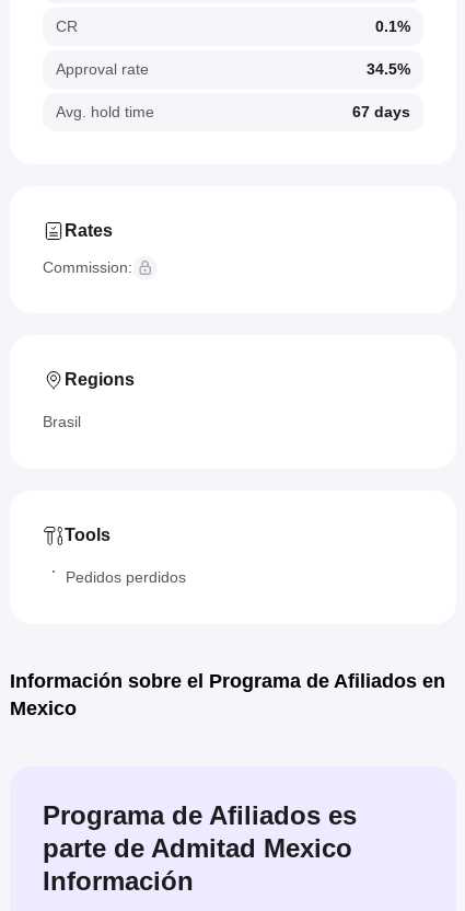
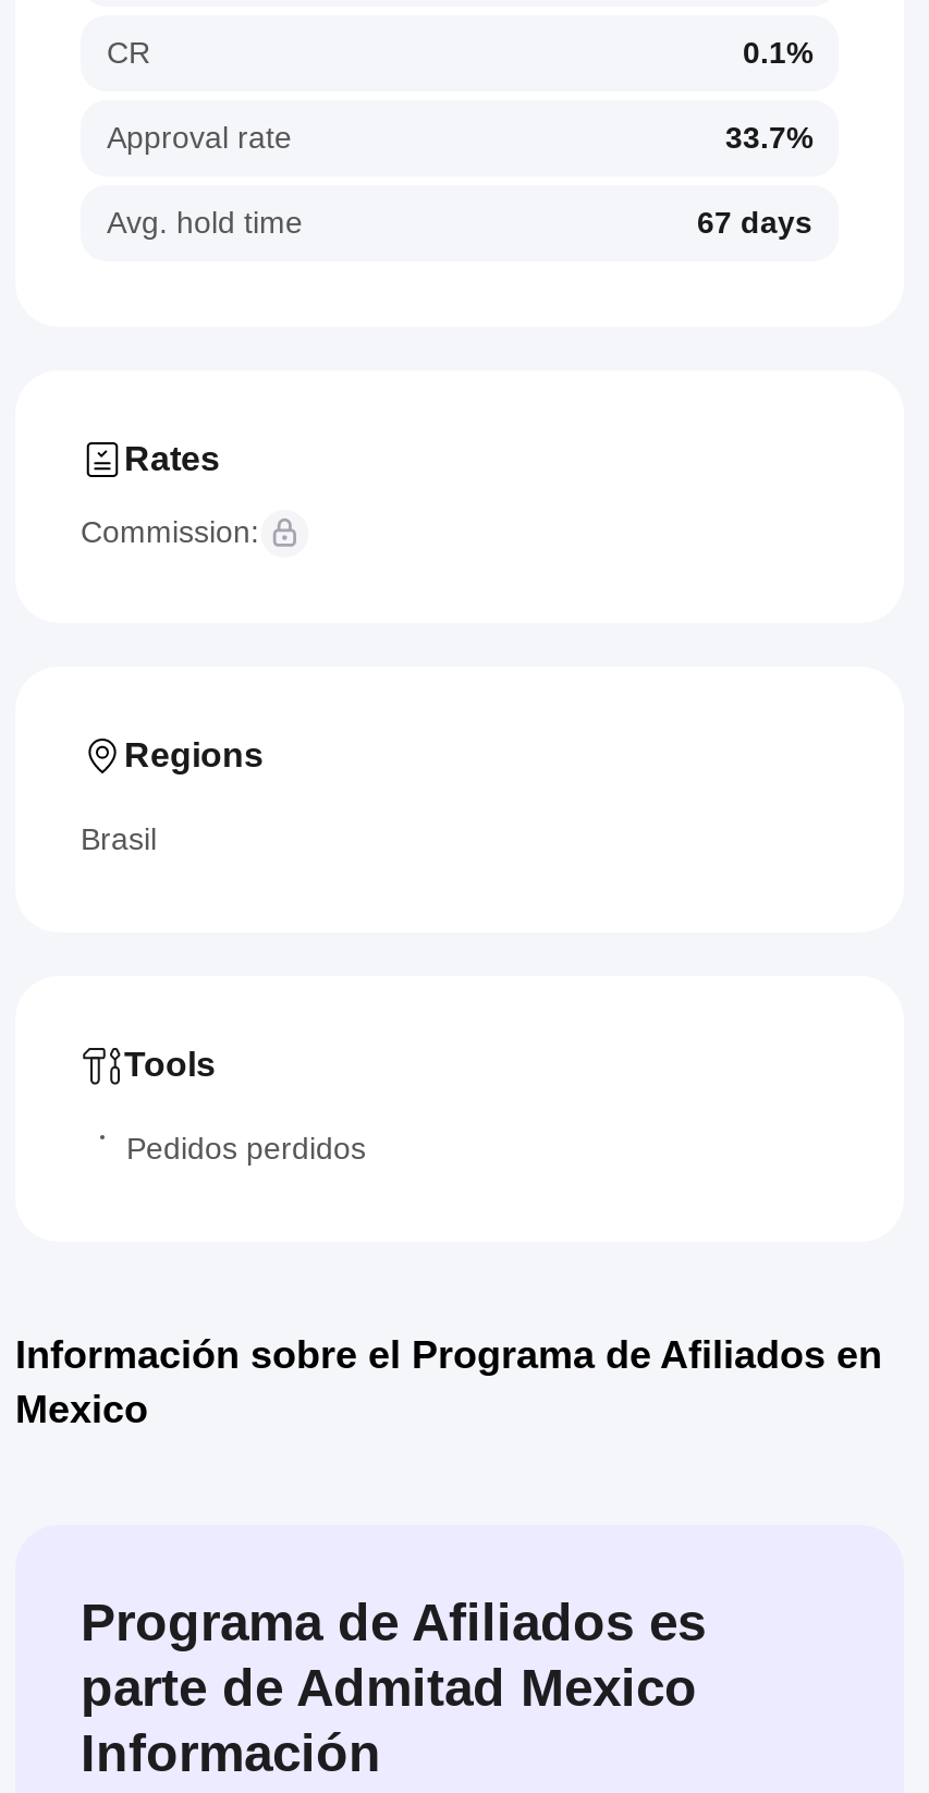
- 34.5%
+ 33.7%
